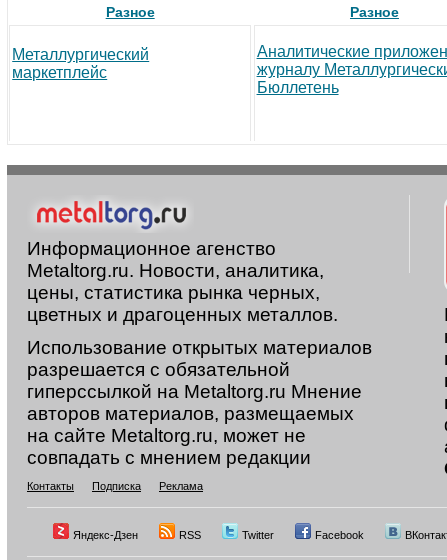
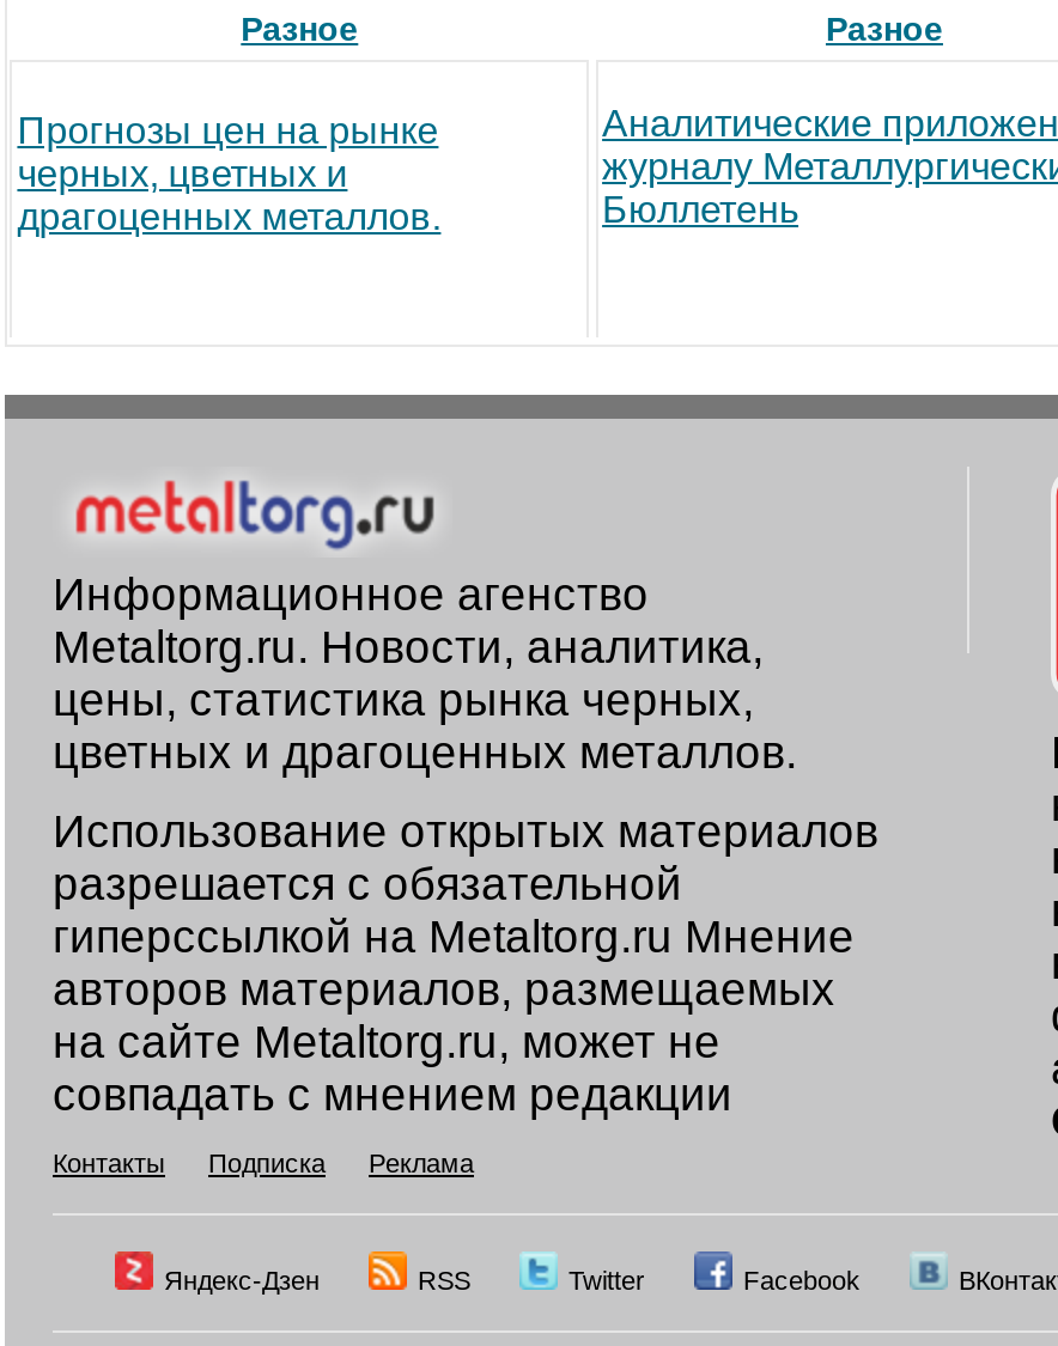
- Металлургический
- маркетплейс
+ Прогнозы цен на рынке
+ черных, цветных и
+ драгоценных металлов.
